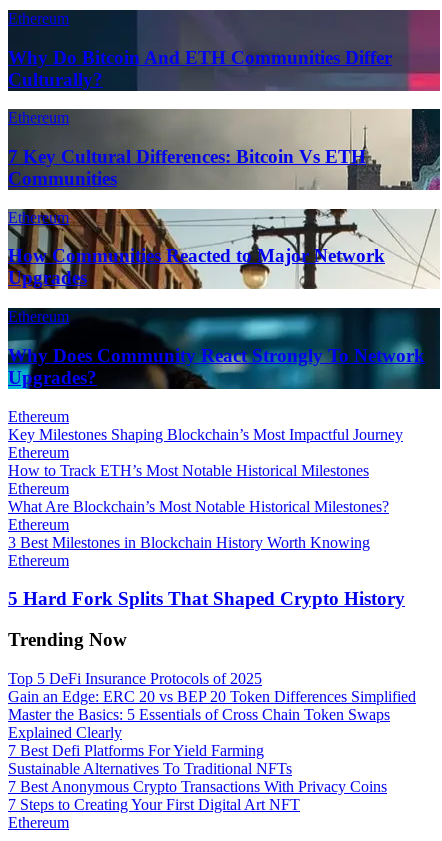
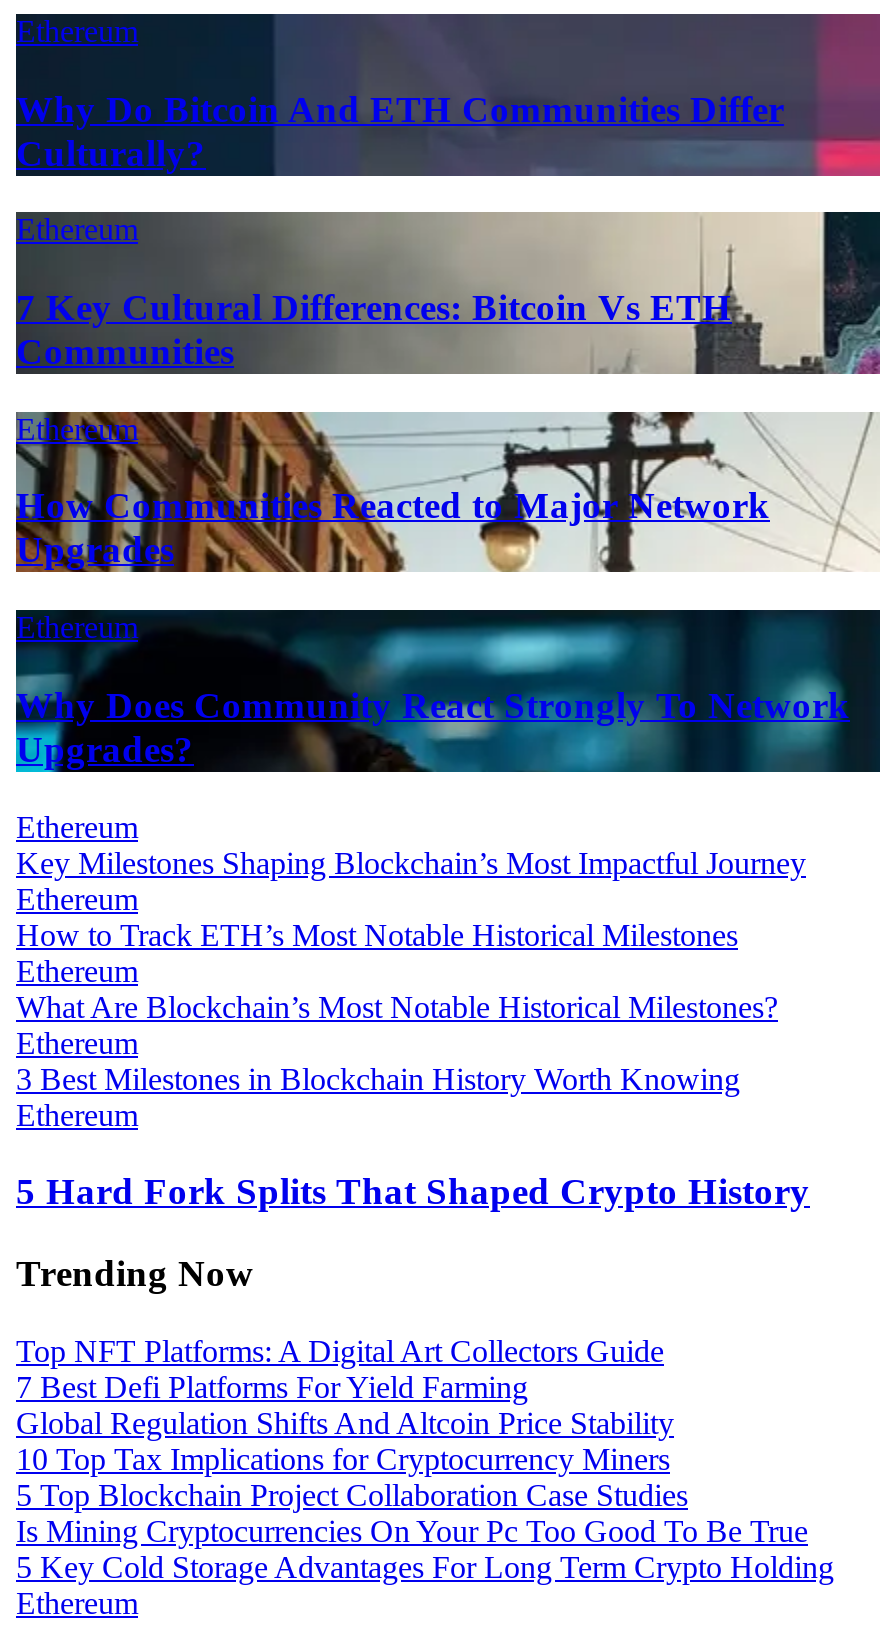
- Top 5 DeFi Insurance Protocols of 2025
- Gain an Edge: ERC 20 vs BEP 20 Token Differences Simplified
- Master the Basics: 5 Essentials of Cross Chain Token Swaps
- Explained Clearly
+ Top NFT Platforms: A Digital Art Collectors Guide

moved up: 7 Best Defi Platforms For Yield Farming

- Sustainable Alternatives To Traditional NFTs
- 7 Best Anonymous Crypto Transactions With Privacy Coins
- 7 Steps to Creating Your First Digital Art NFT
+ Global Regulation Shifts And Altcoin Price Stability
+ 10 Top Tax Implications for Cryptocurrency Miners
+ 5 Top Blockchain Project Collaboration Case Studies
+ Is Mining Cryptocurrencies On Your Pc Too Good To Be True
+ 5 Key Cold Storage Advantages For Long Term Crypto Holding
